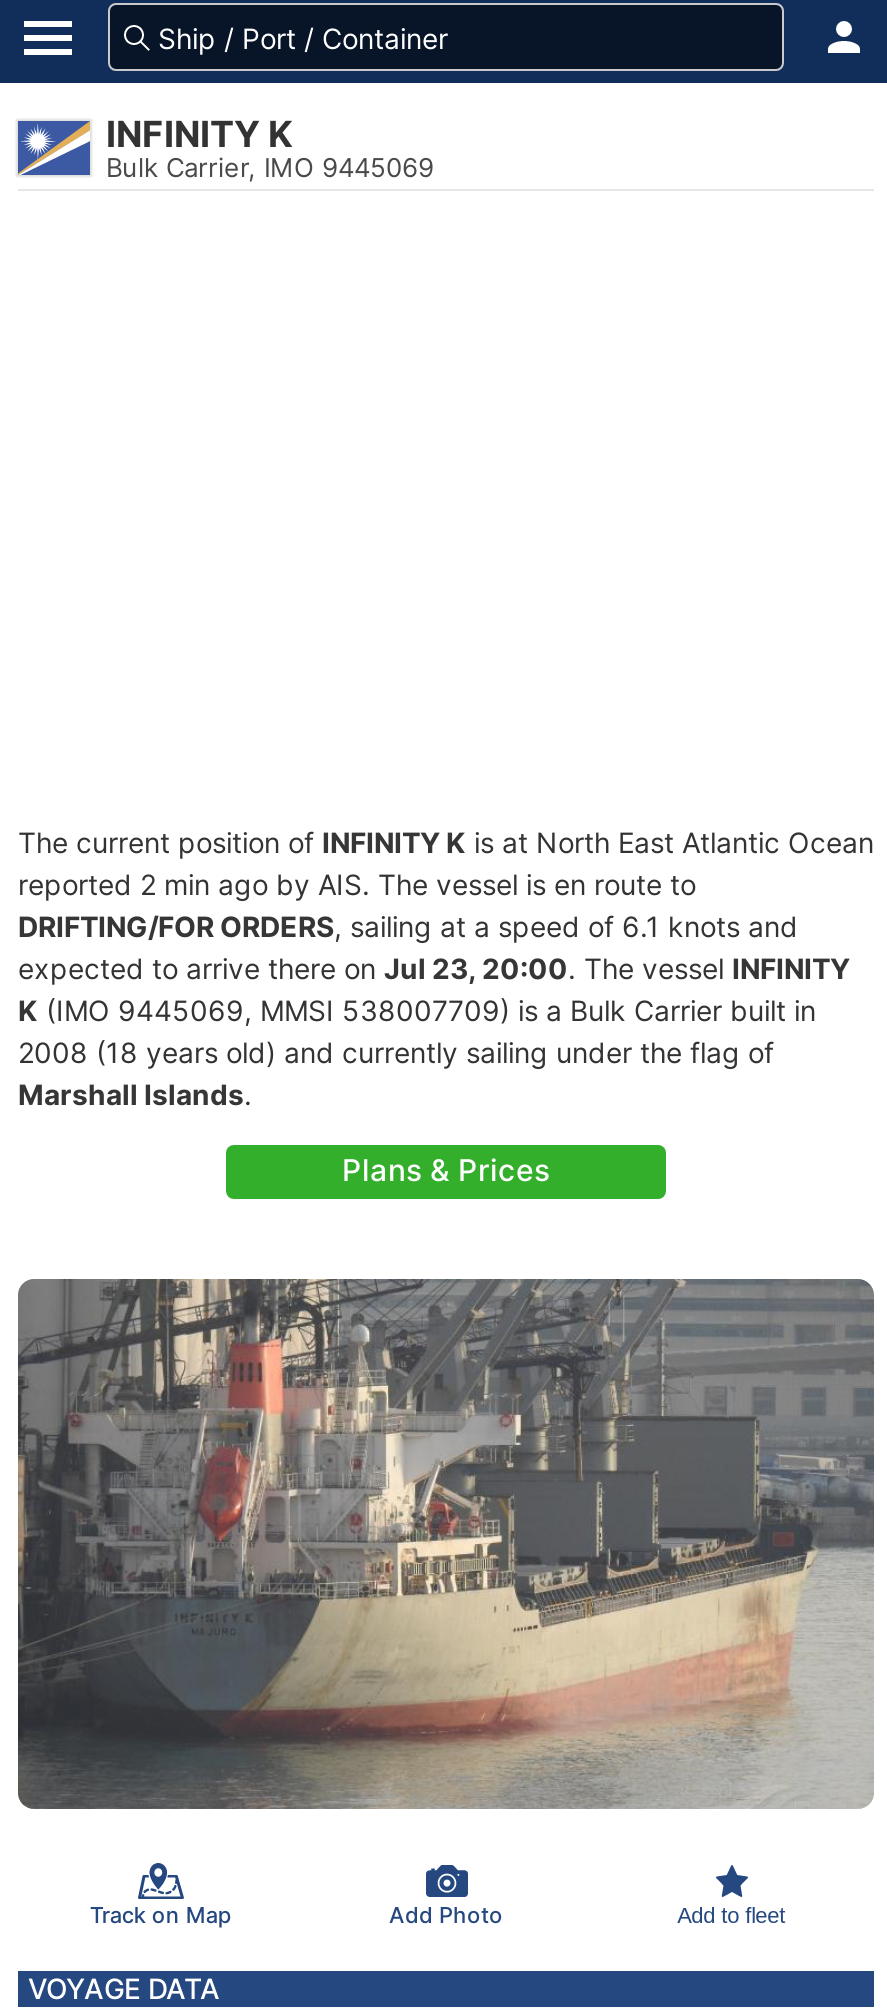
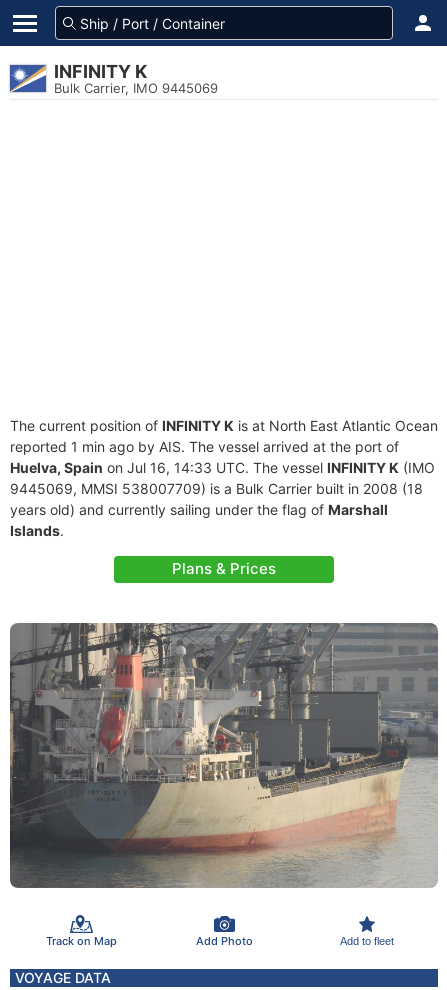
- reported 2 min ago by AIS. The vessel is en route to
- DRIFTING/FOR ORDERS, sailing at a speed of 6.1 knots and
- expected to arrive there on Jul 23, 20:00. The vessel INFINITY
- K (IMO 9445069, MMSI 538007709) is a Bulk Carrier built in
- 2008 (18 years old) and currently sailing under the flag of
- Marshall Islands.
+ reported 1 min ago by AIS. The vessel arrived at the port of
+ Huelva, Spain on Jul 16, 14:33 UTC. The vessel INFINITY K (IMO
+ 9445069, MMSI 538007709) is a Bulk Carrier built in 2008 (18
+ years old) and currently sailing under the flag of Marshall
+ Islands.
